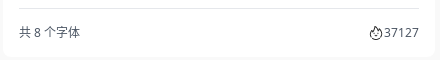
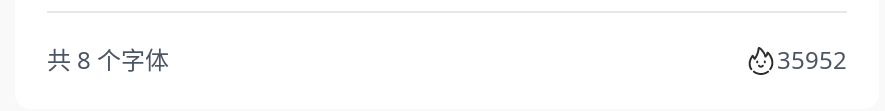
- 37127
+ 35952
